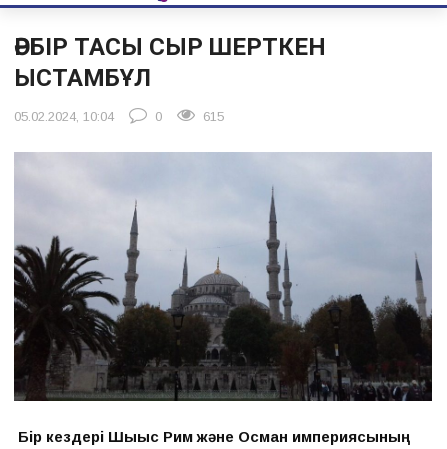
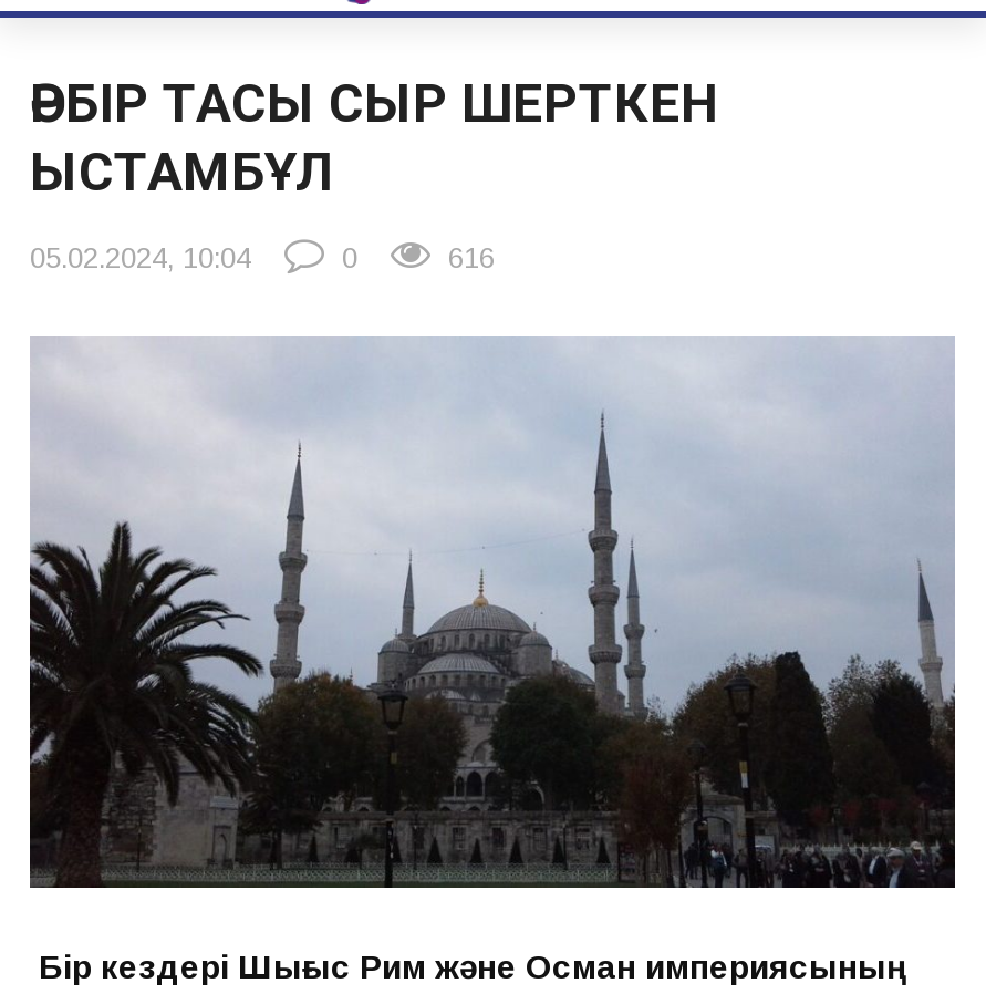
- 615
+ 616
